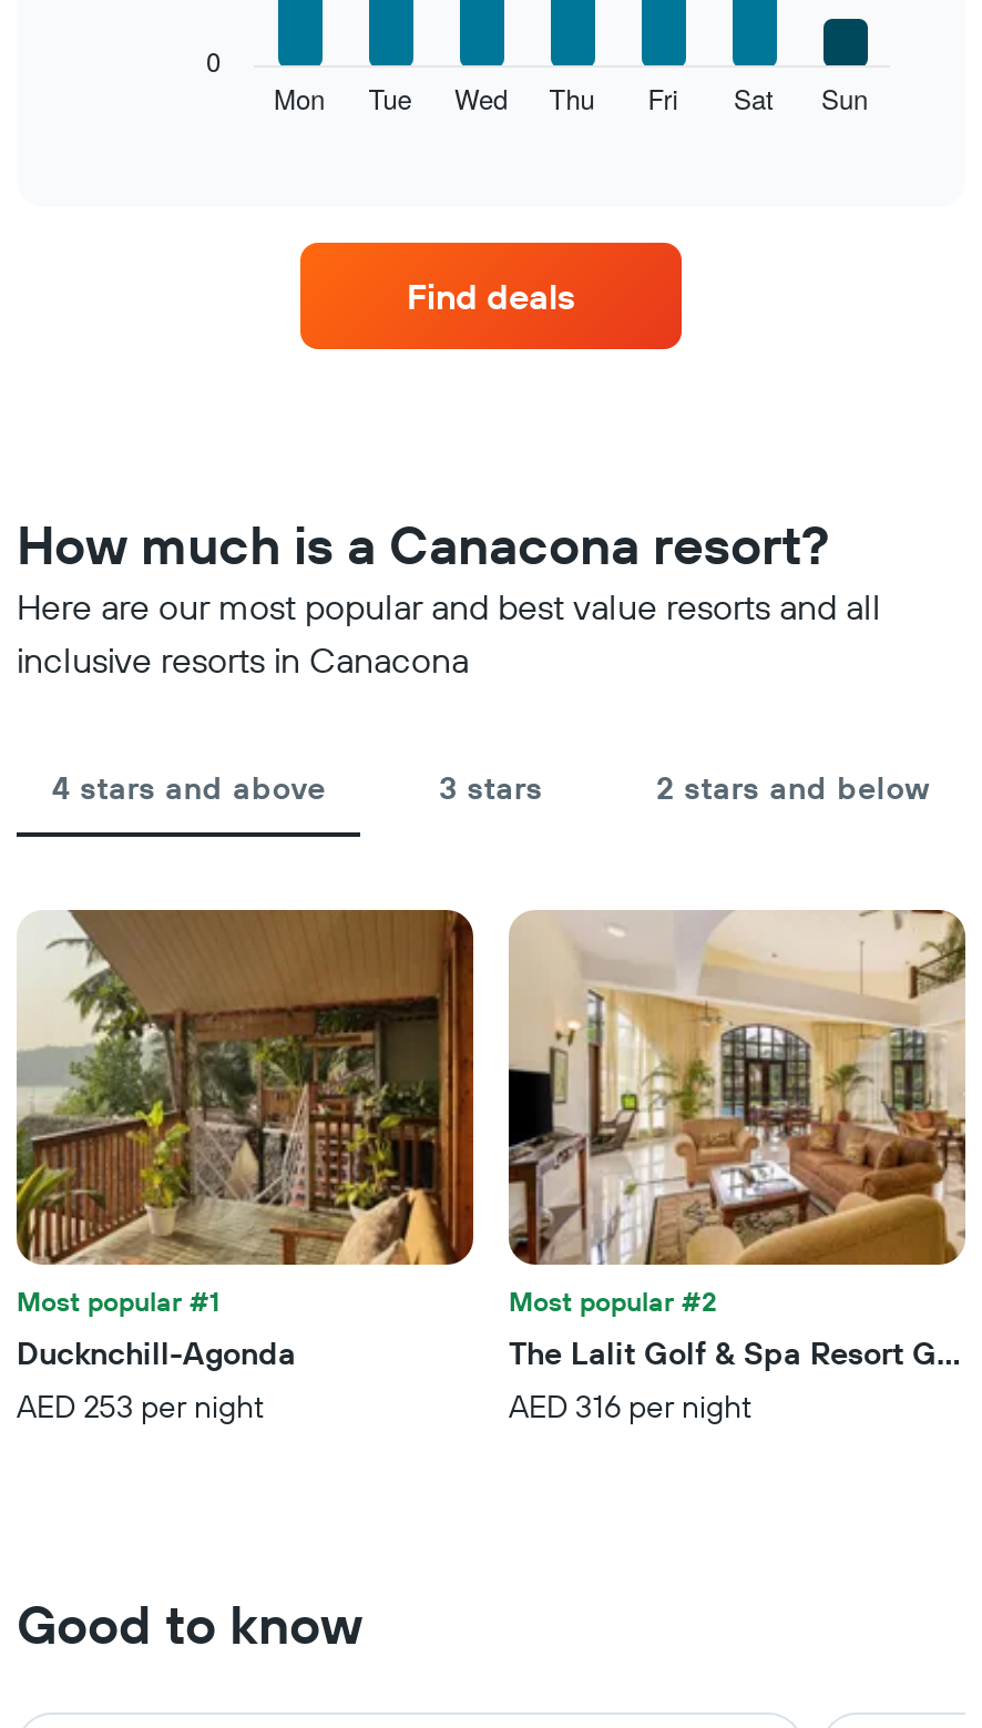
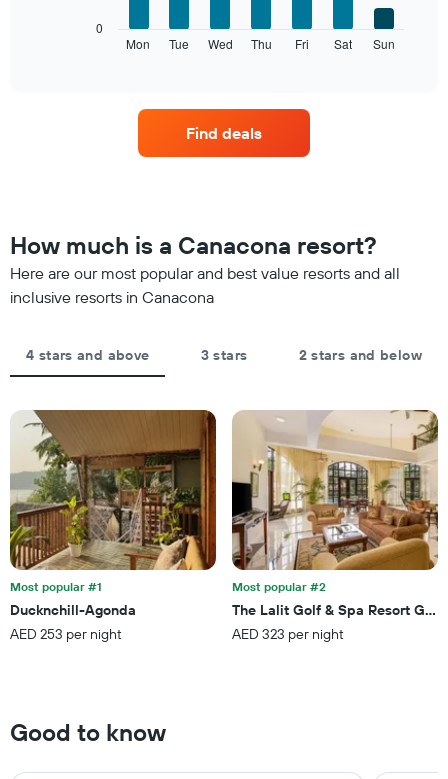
- AED 316 per night
+ AED 323 per night
